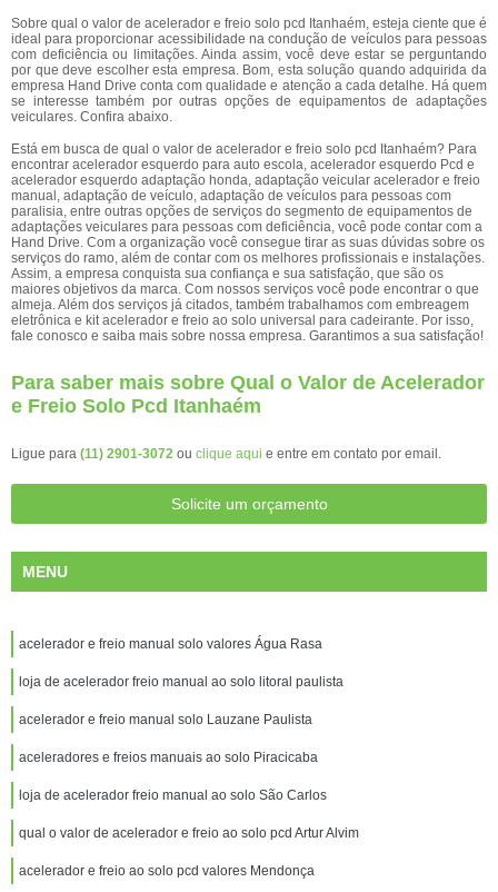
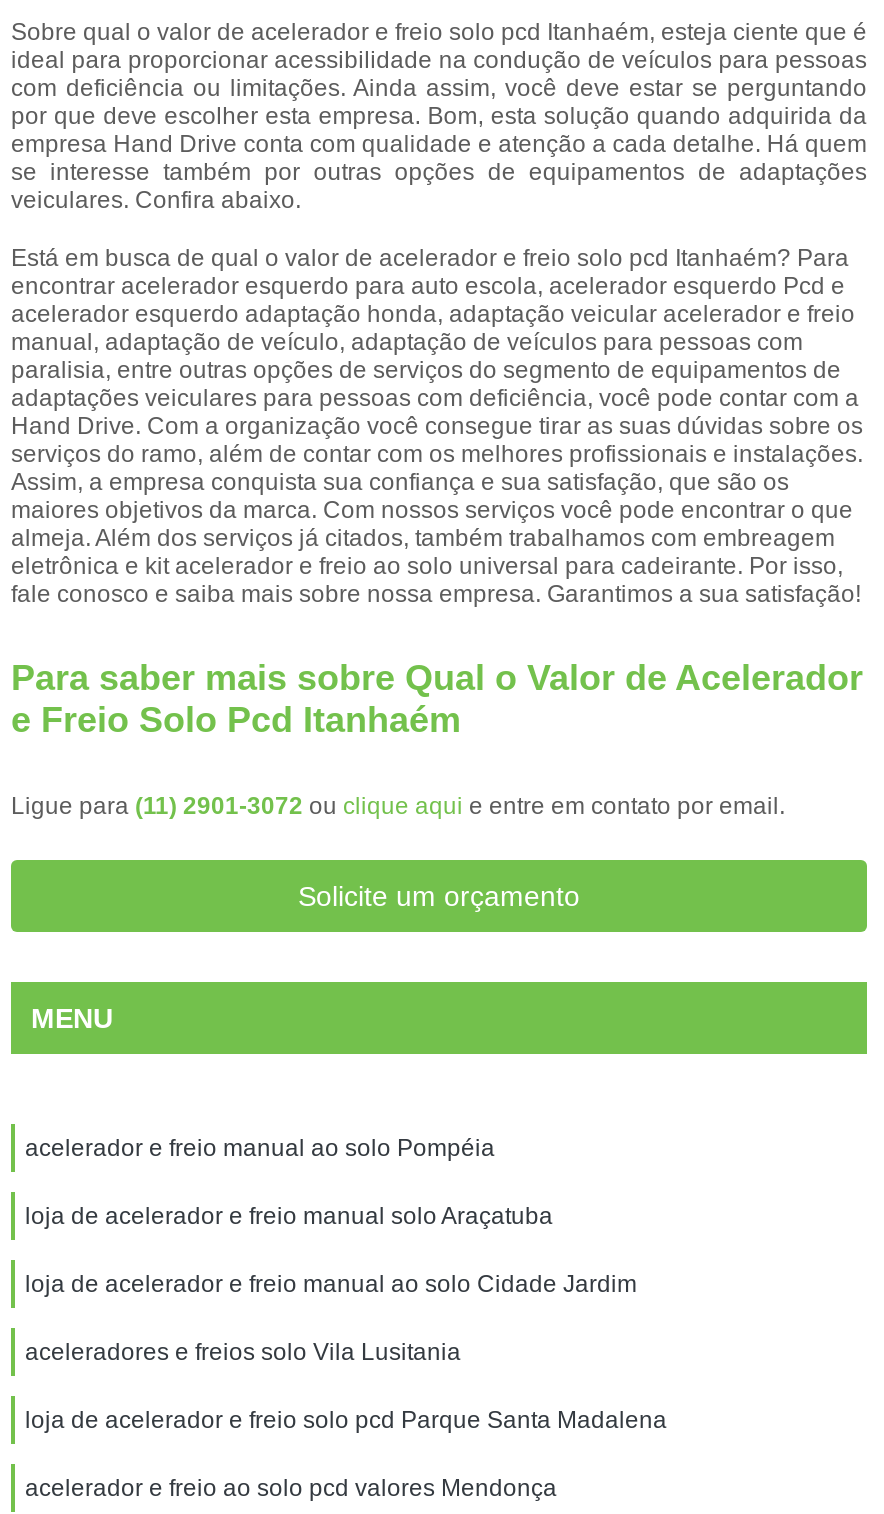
- acelerador e freio manual solo valores Água Rasa
- loja de acelerador freio manual ao solo litoral paulista
- acelerador e freio manual solo Lauzane Paulista
- aceleradores e freios manuais ao solo Piracicaba
- loja de acelerador freio manual ao solo São Carlos
- qual o valor de acelerador e freio ao solo pcd Artur Alvim
+ acelerador e freio manual ao solo Pompéia
+ loja de acelerador e freio manual solo Araçatuba
+ loja de acelerador e freio manual ao solo Cidade Jardim
+ aceleradores e freios solo Vila Lusitania
+ loja de acelerador e freio solo pcd Parque Santa Madalena
